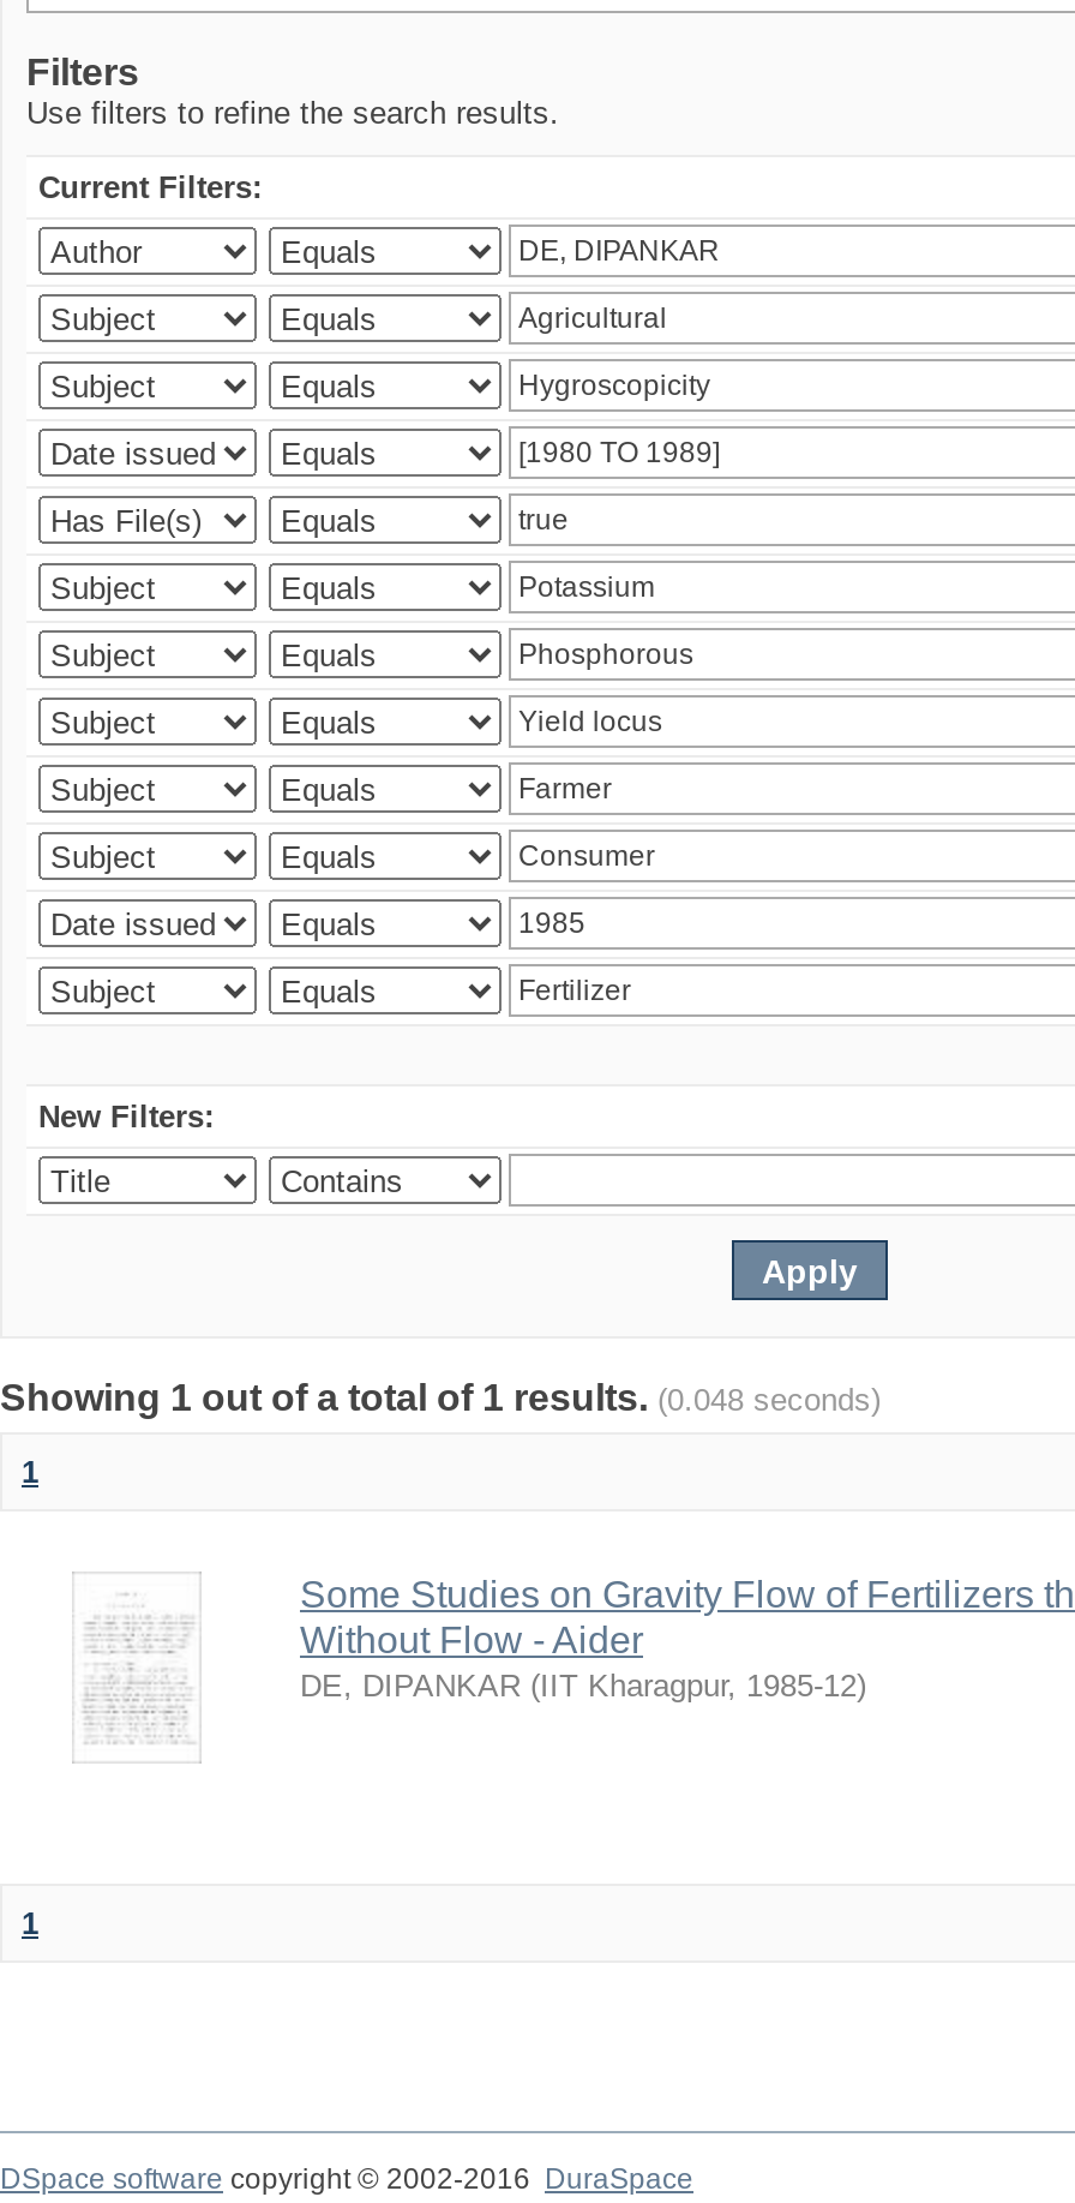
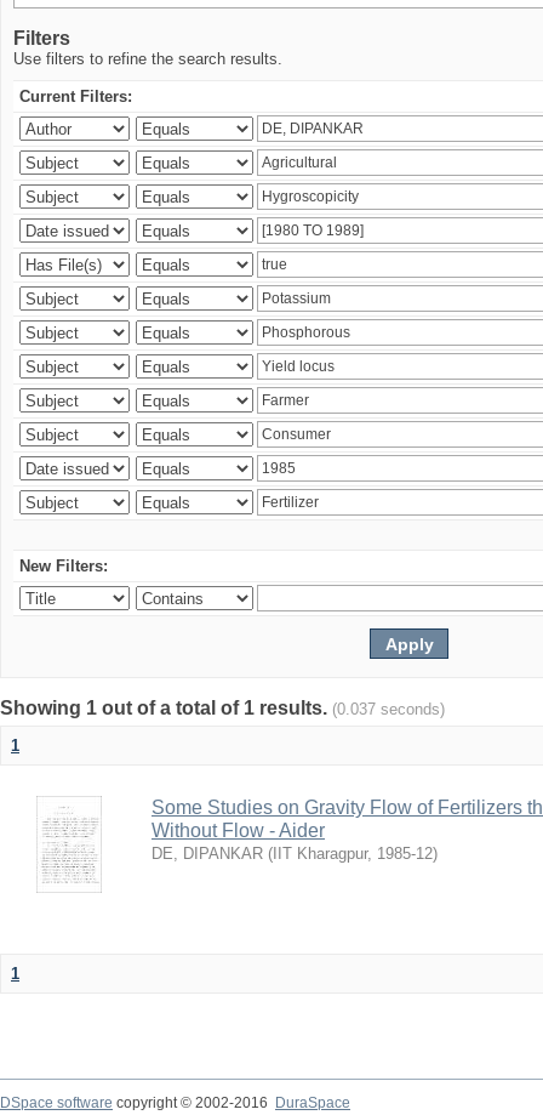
- Showing 1 out of a total of 1 results. (0.048 seconds)
+ Showing 1 out of a total of 1 results. (0.037 seconds)
